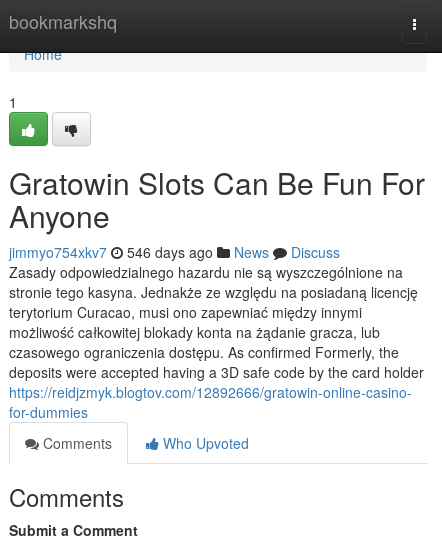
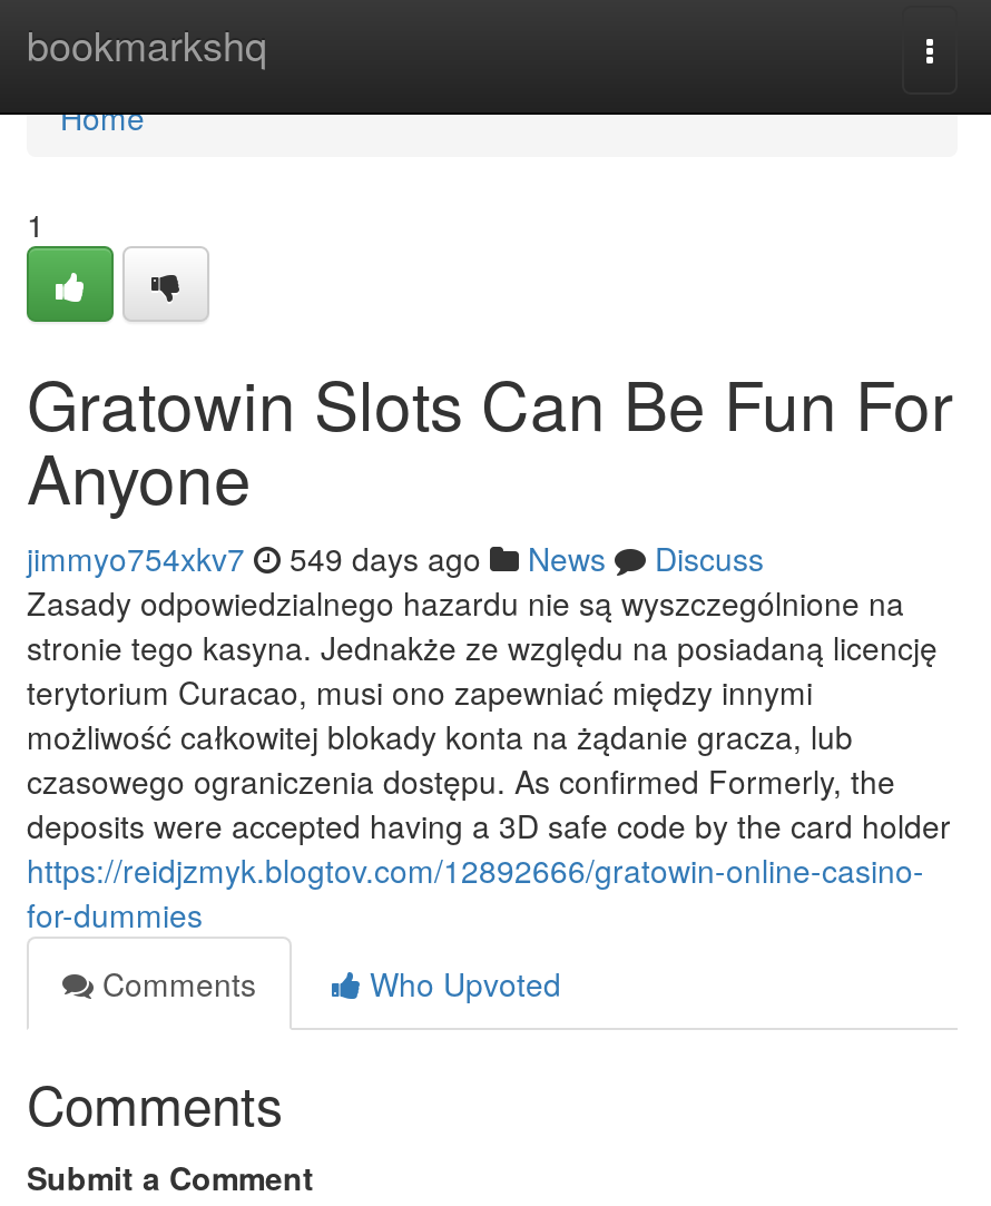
- jimmyo754xkv7 546 days ago News Discuss
+ jimmyo754xkv7 549 days ago News Discuss
